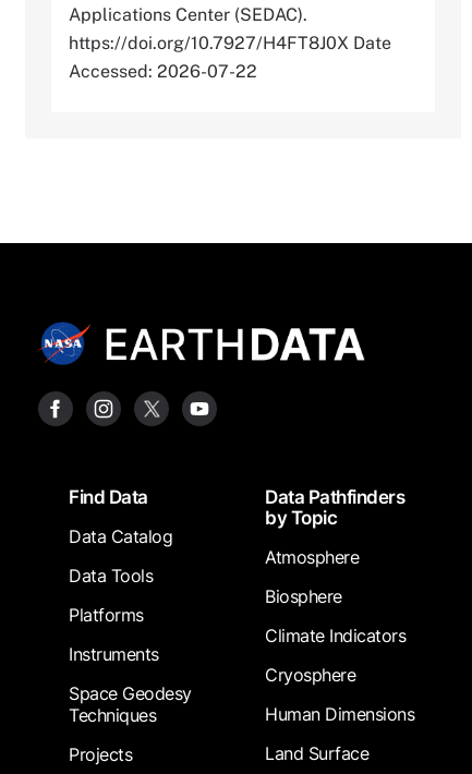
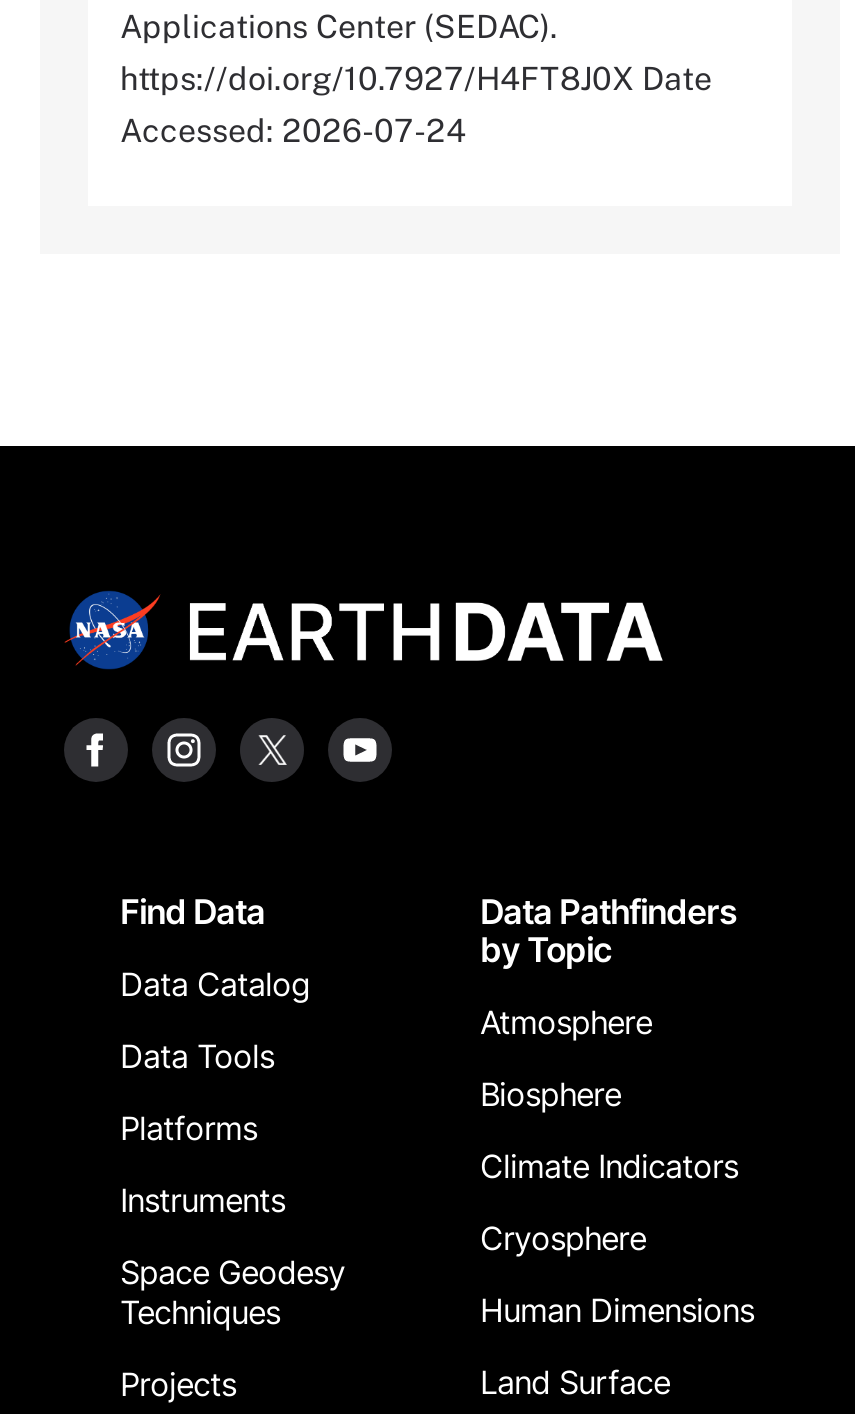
- Accessed: 2026-07-22
+ Accessed: 2026-07-24
